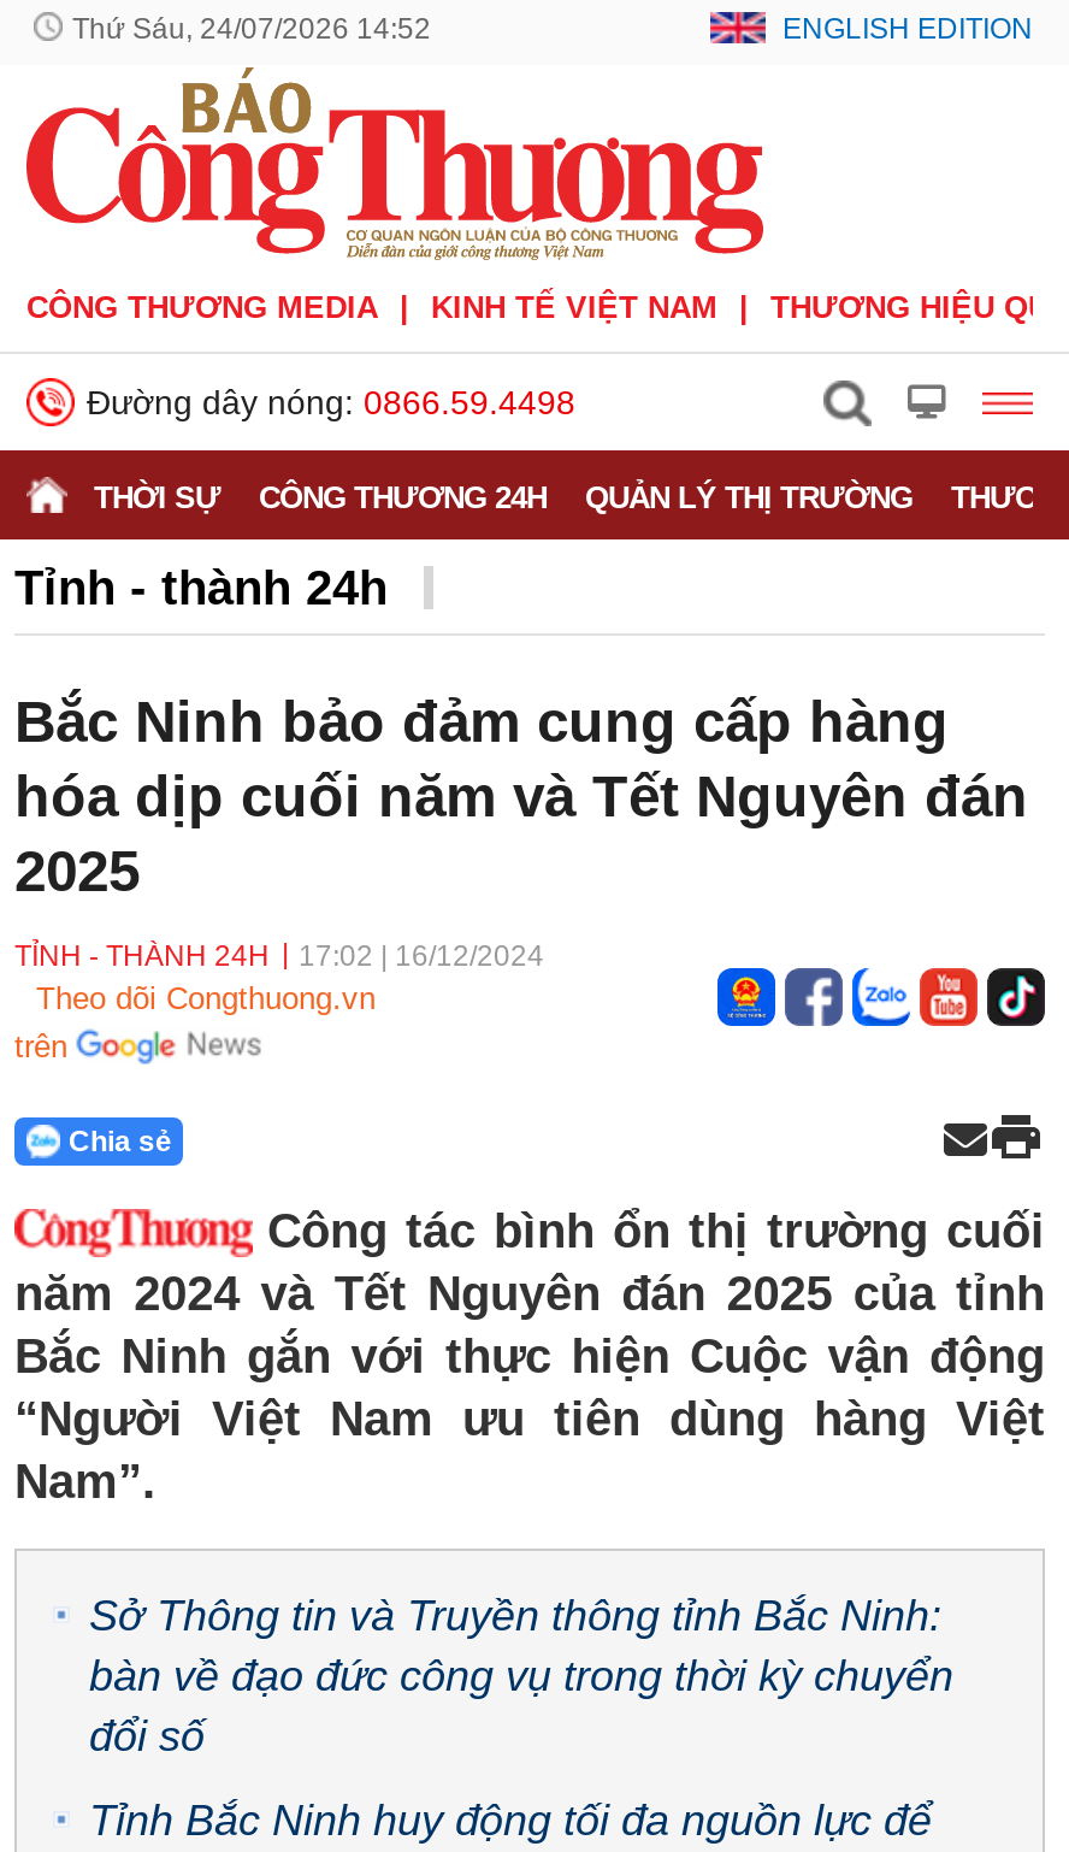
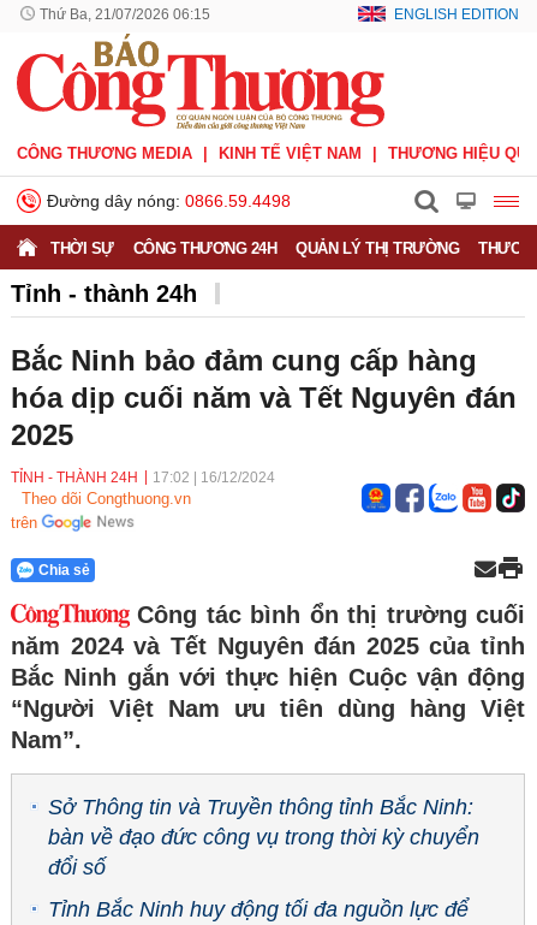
- Thứ Sáu, 24/07/2026 14:52
+ Thứ Ba, 21/07/2026 06:15
